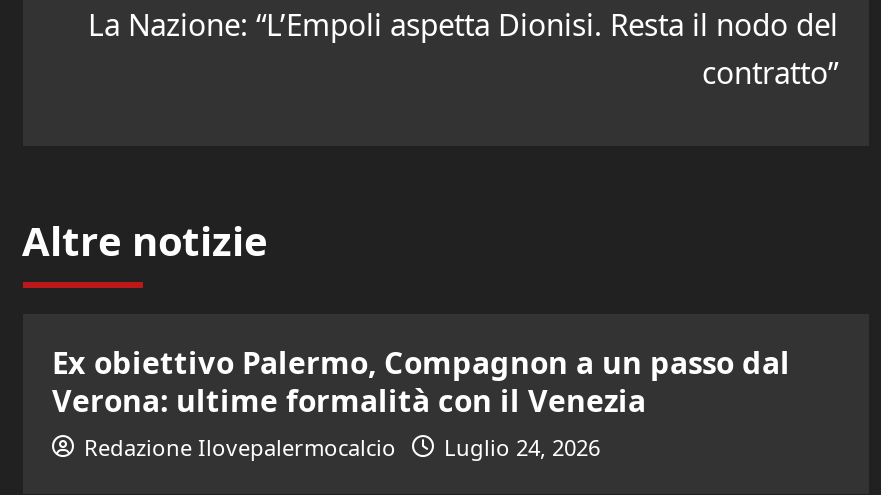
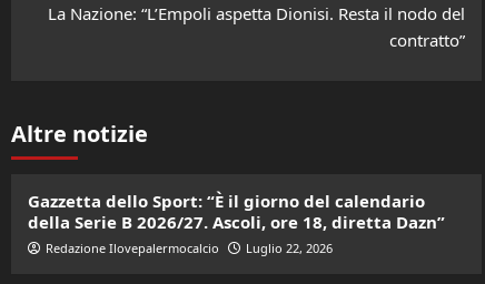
- Ex obiettivo Palermo, Compagnon a un passo dal
- Verona: ultime formalità con il Venezia
+ Gazzetta dello Sport: “È il giorno del calendario
+ della Serie B 2026/27. Ascoli, ore 18, diretta Dazn”

- Redazione Ilovepalermocalcio Luglio 24, 2026
+ Redazione Ilovepalermocalcio Luglio 22, 2026
